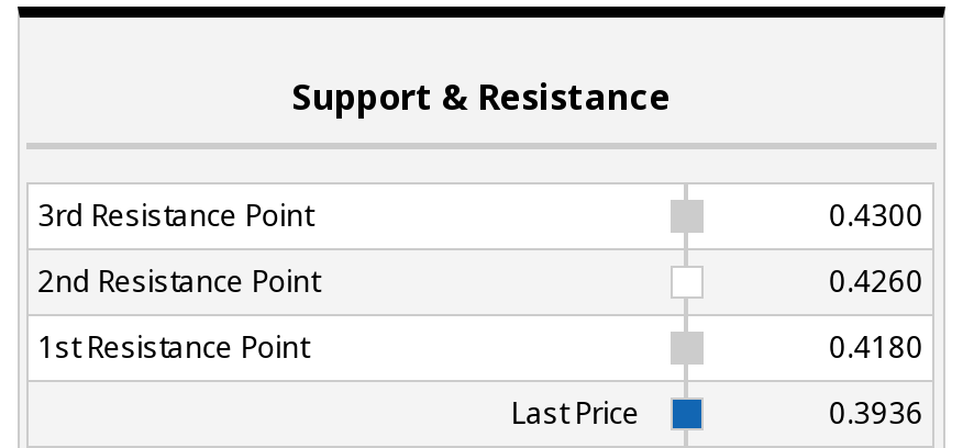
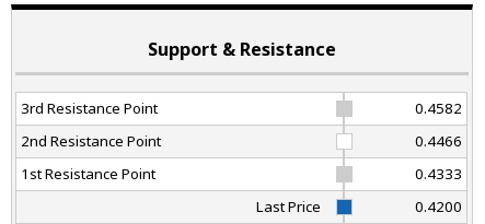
- 0.4300
+ 0.4582

- 0.4260
+ 0.4466

- 0.4180
+ 0.4333

- 0.3936
+ 0.4200
